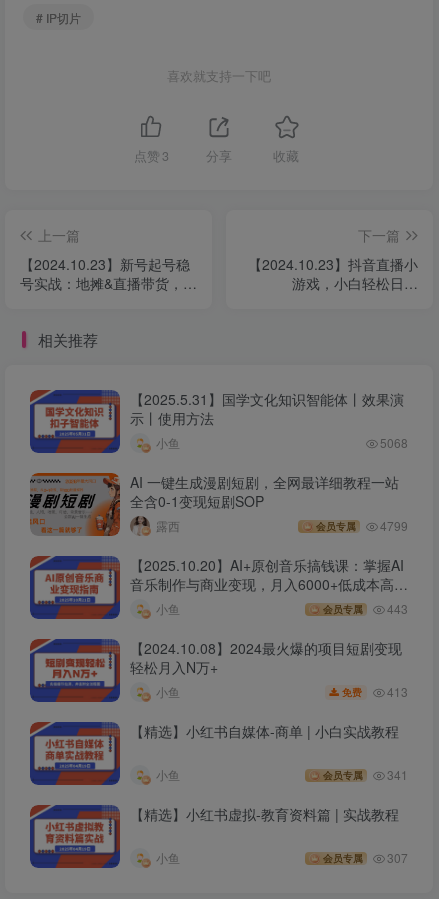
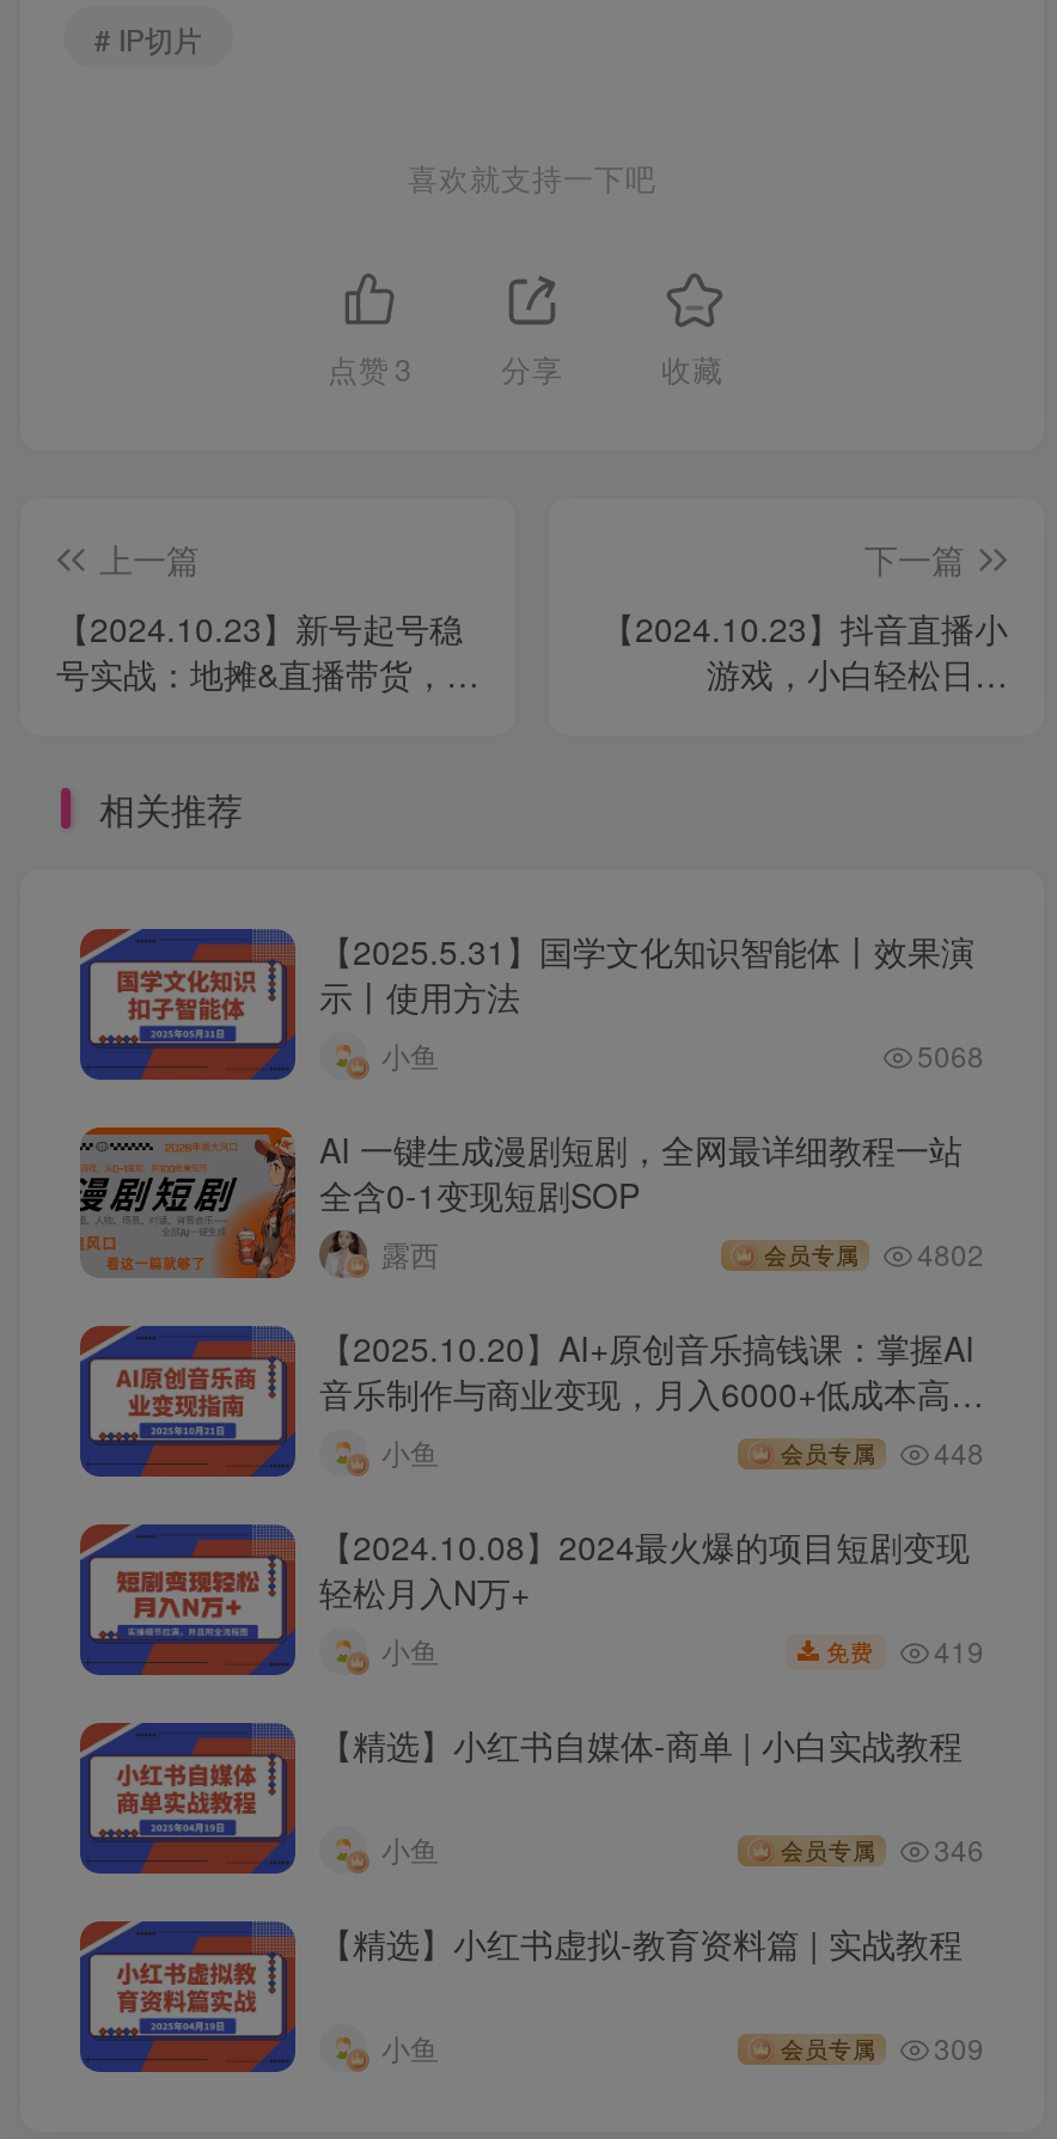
- 会员专属 4799
+ 会员专属 4802

- 会员专属 443
+ 会员专属 448

- 免费 413
+ 免费 419

- 会员专属 341
+ 会员专属 346

- 会员专属 307
+ 会员专属 309
